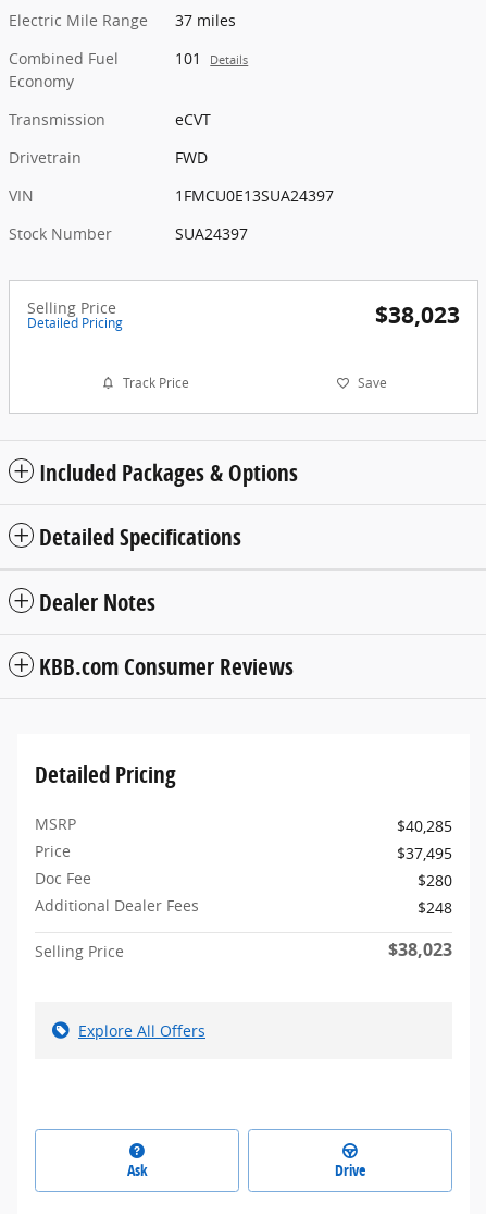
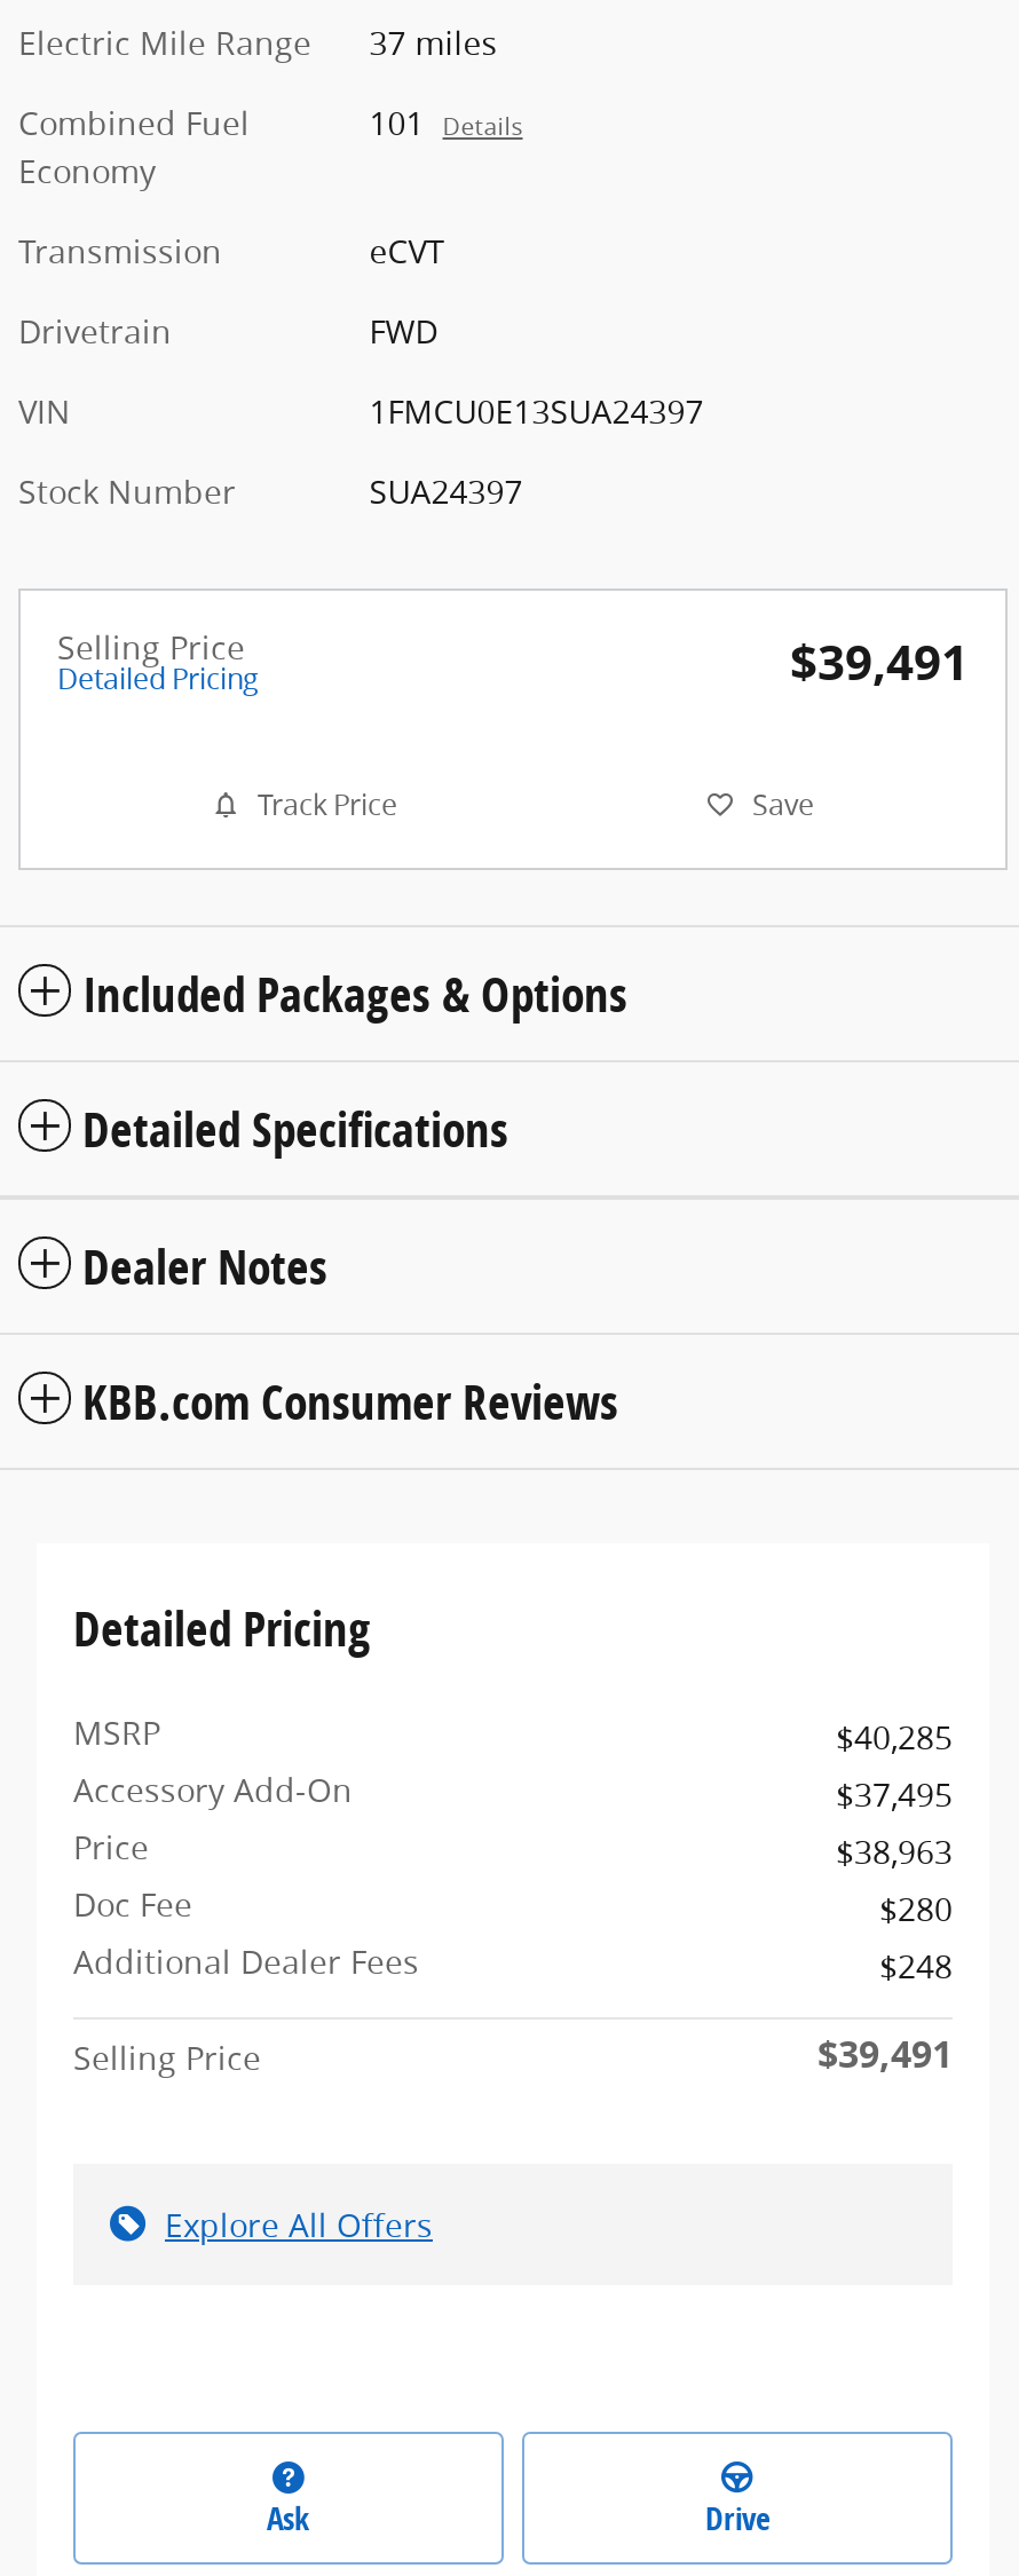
- $38,023
+ $39,491

+ Accessory Add-On
+ $37,495

- $37,495
+ $38,963

- $38,023
+ $39,491
